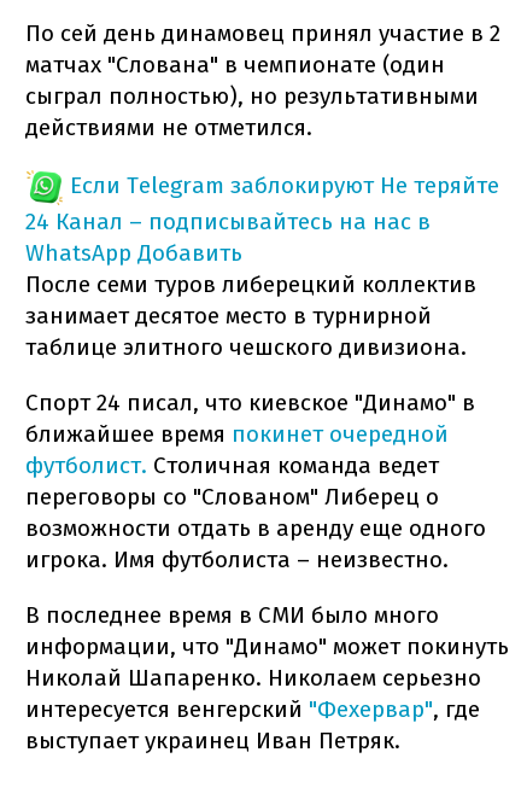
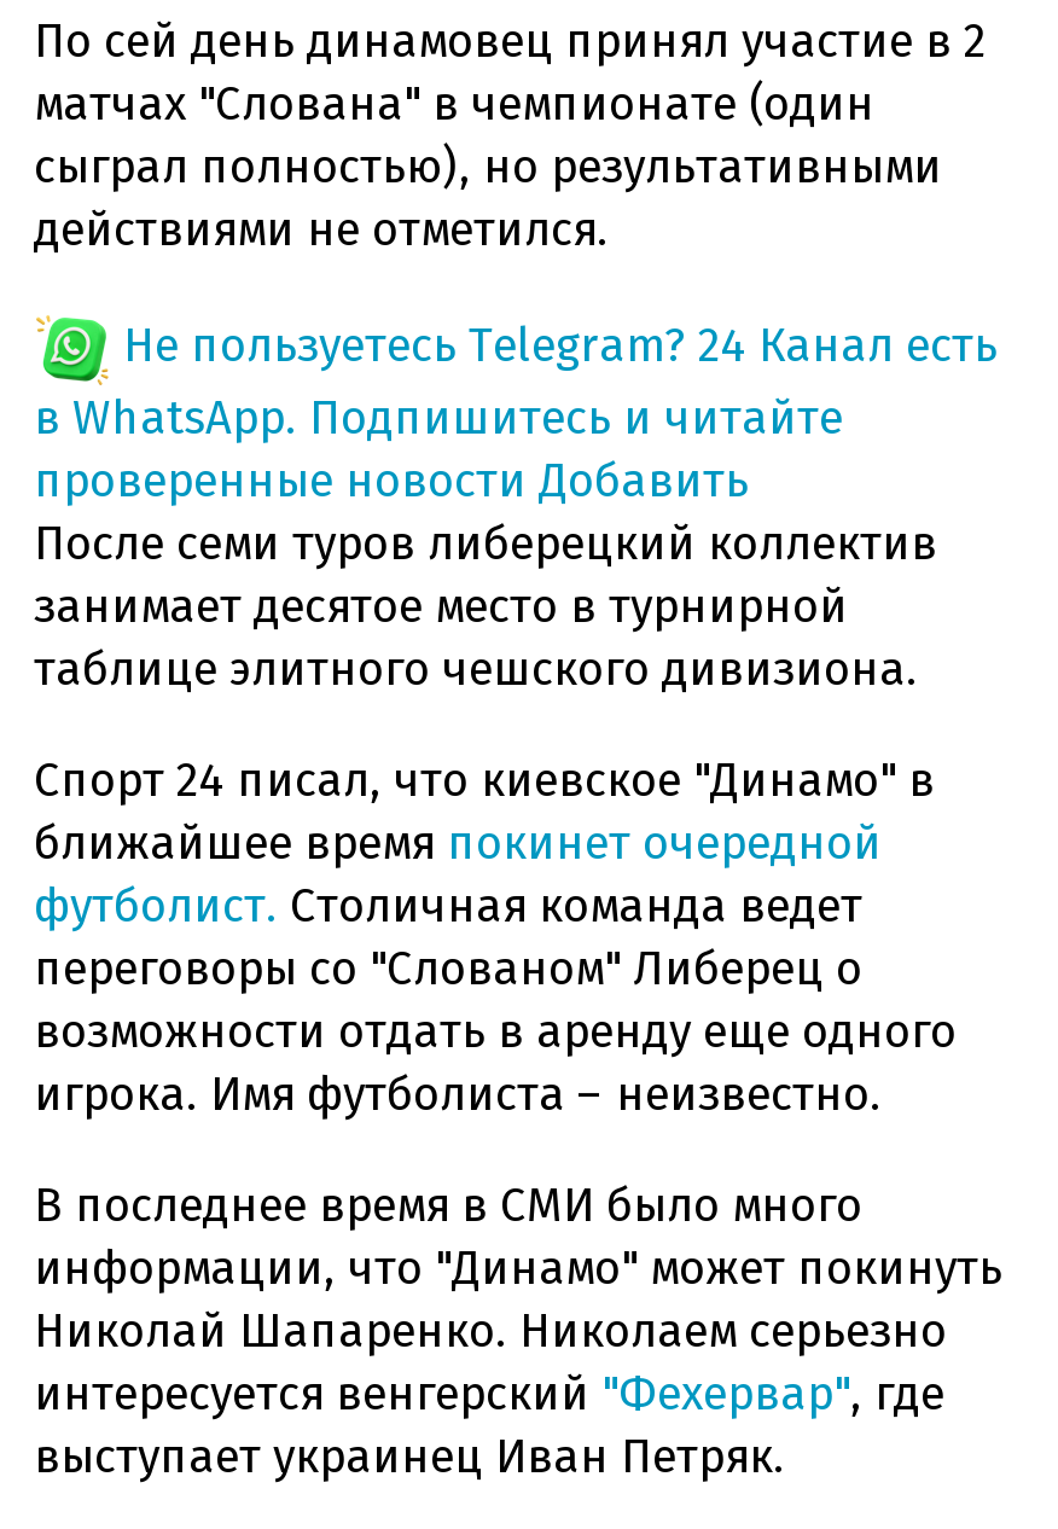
- Если Telegram заблокируют Не теряйте
- 24 Канал – подписывайтесь на нас в
- WhatsApp Добавить
+ Не пользуетесь Telegram? 24 Канал есть
+ в WhatsApp. Подпишитесь и читайте
+ проверенные новости Добавить
